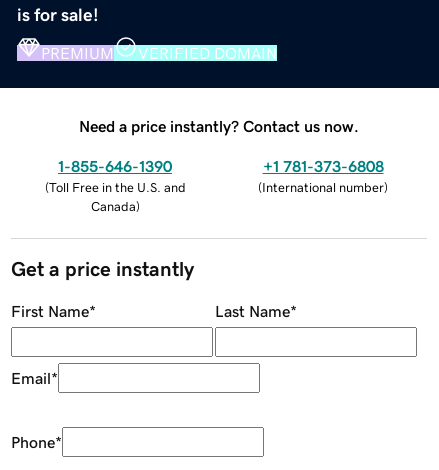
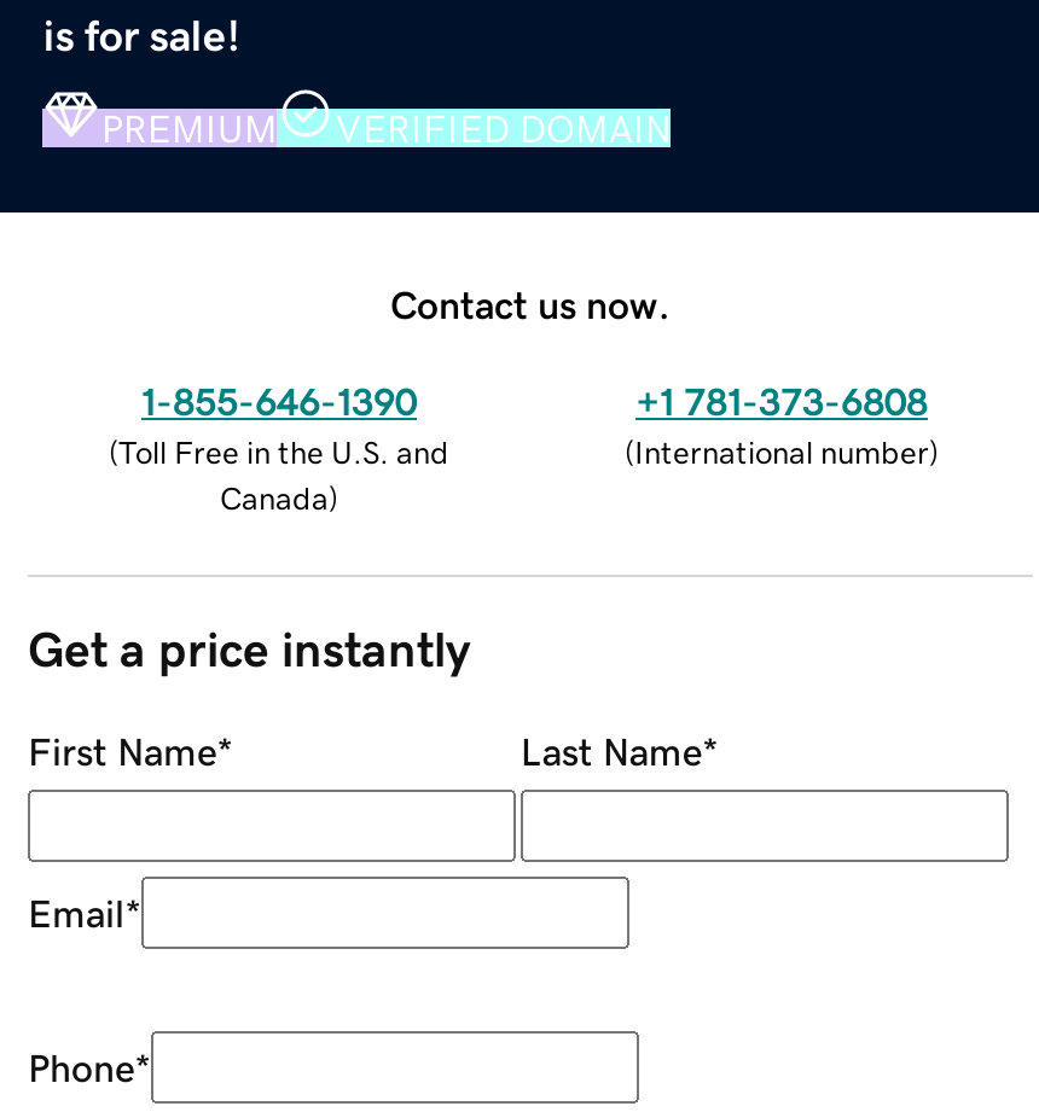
- Need a price instantly? Contact us now.
+ Contact us now.
